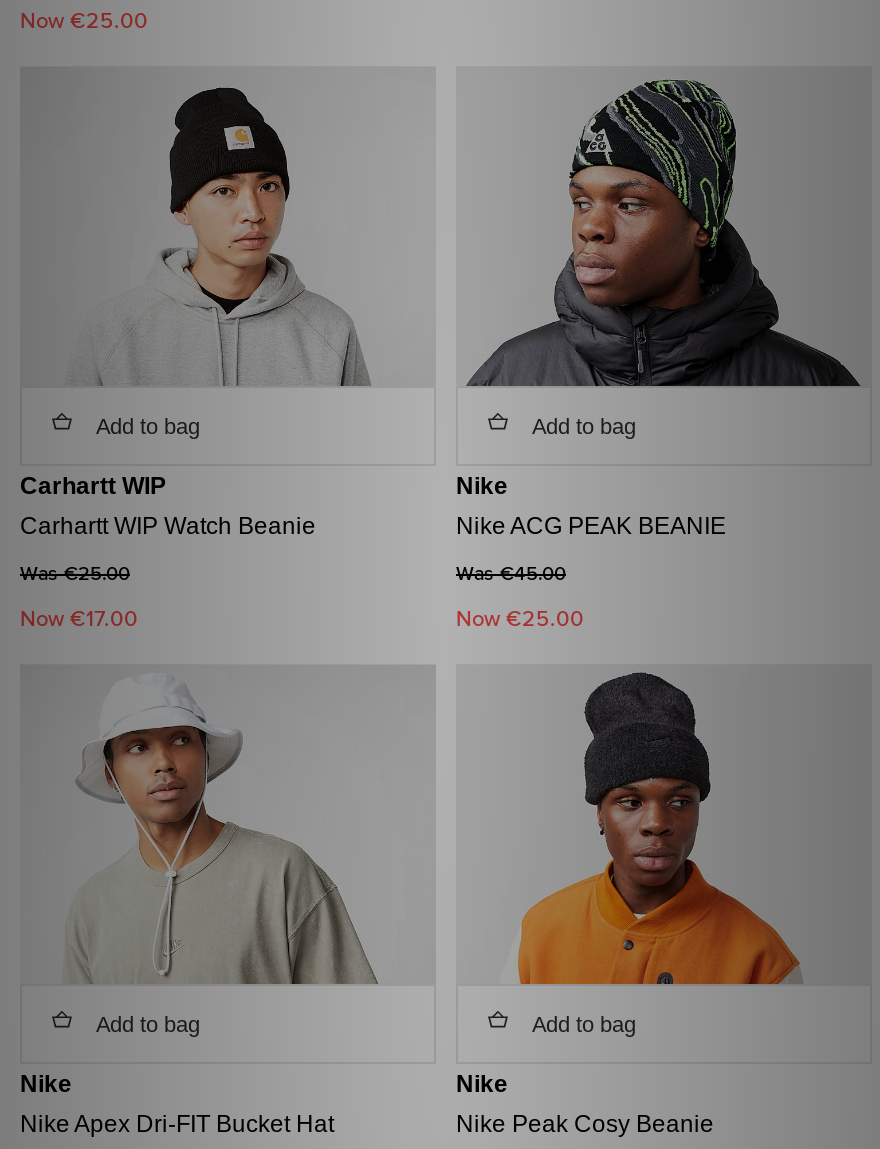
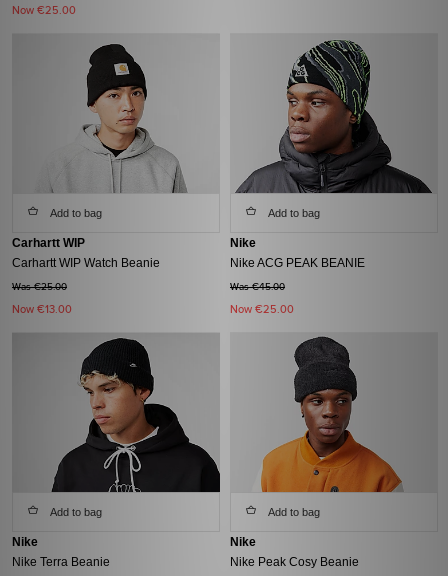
- Now €17.00
+ Now €13.00

- [image]
+ [image]

- Nike Apex Dri-FIT Bucket Hat
+ Nike Terra Beanie
